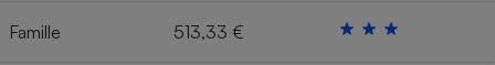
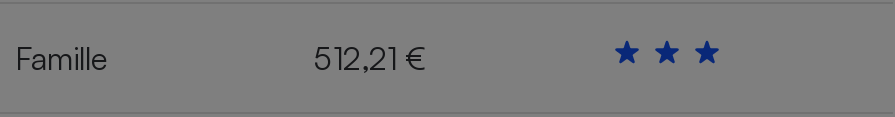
- 513,33 €
+ 512,21 €
